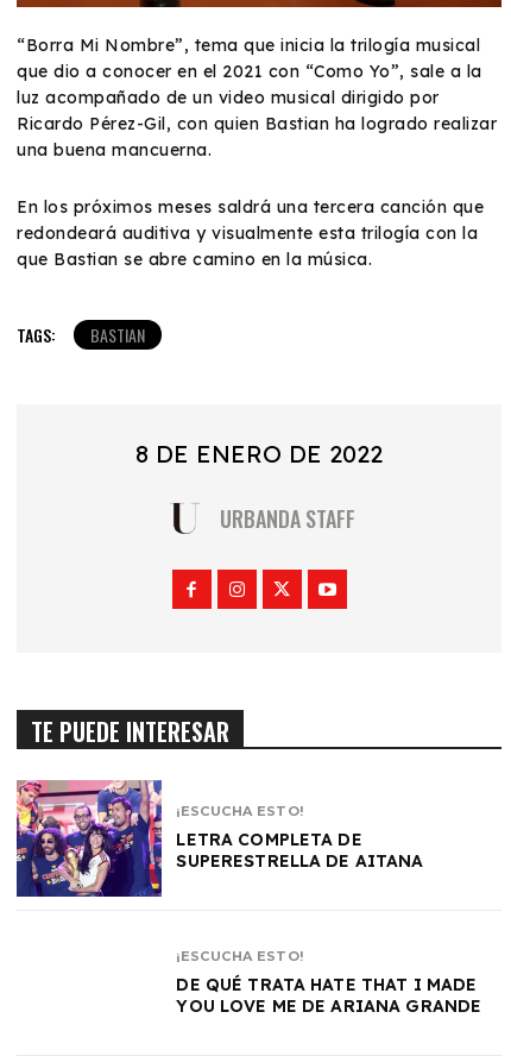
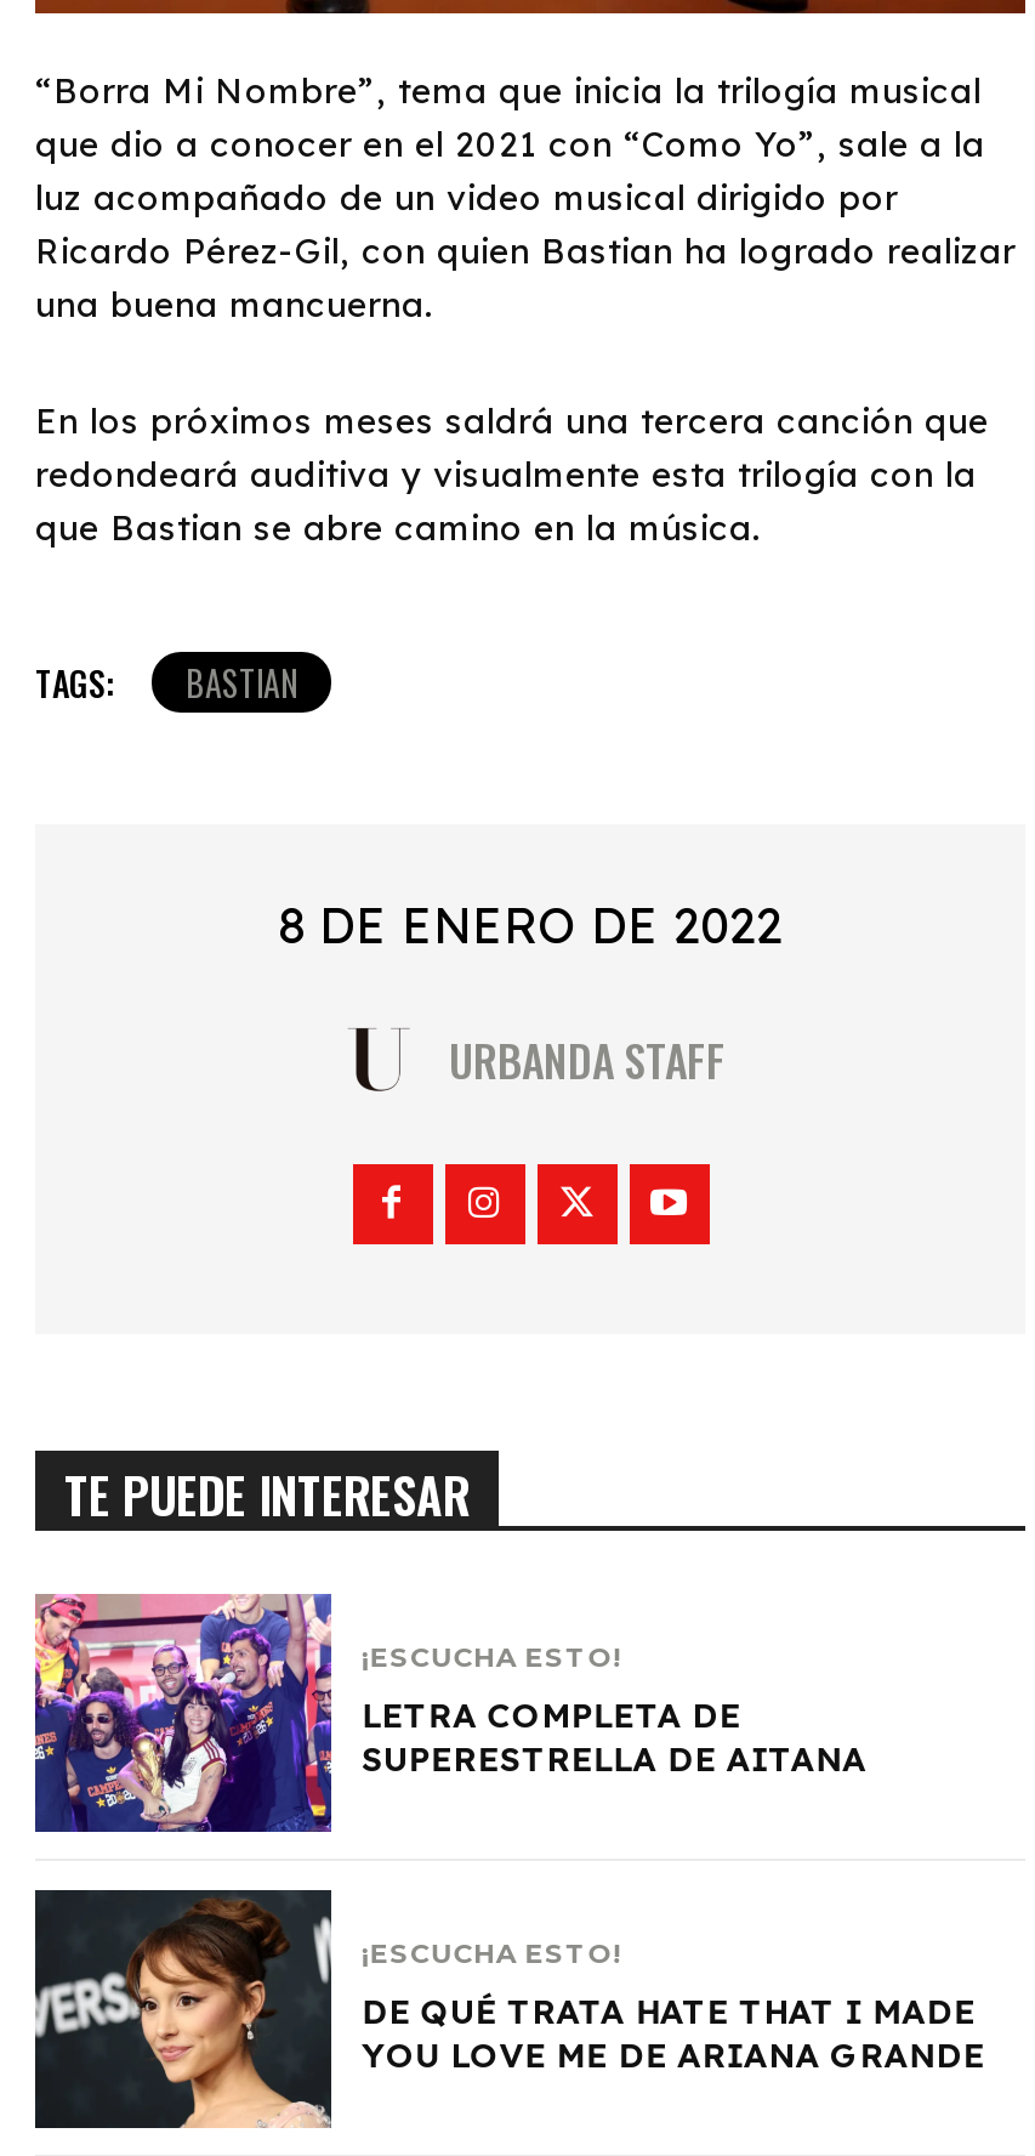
+ [image]
